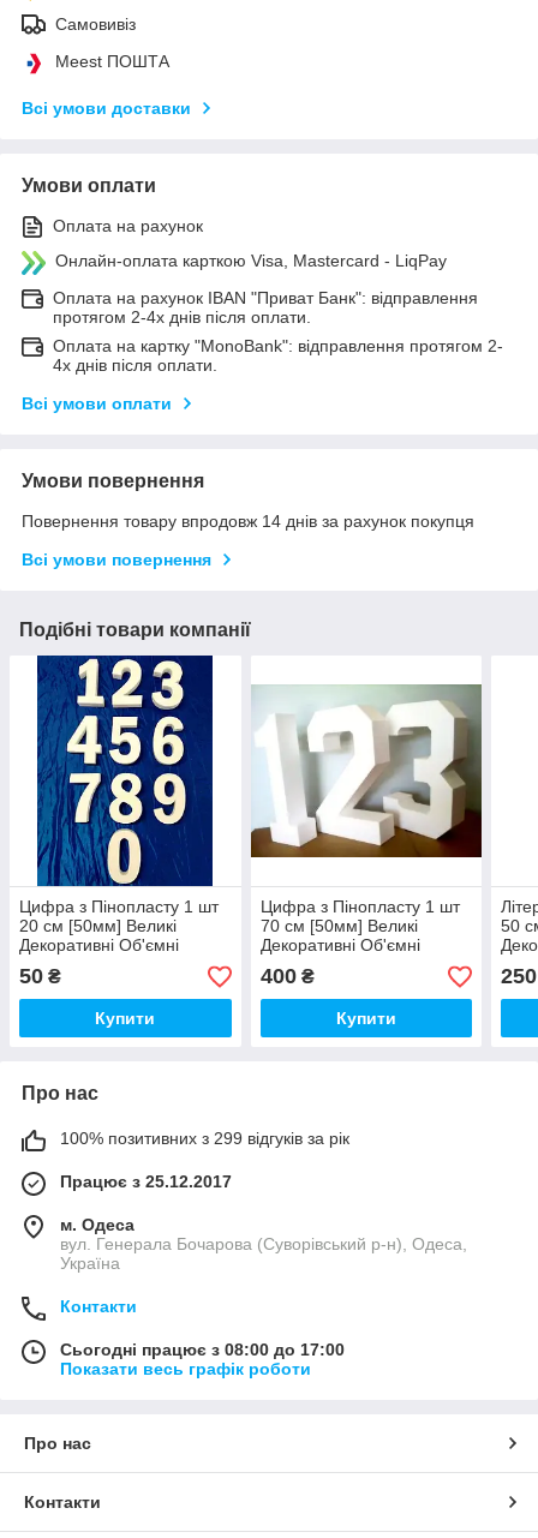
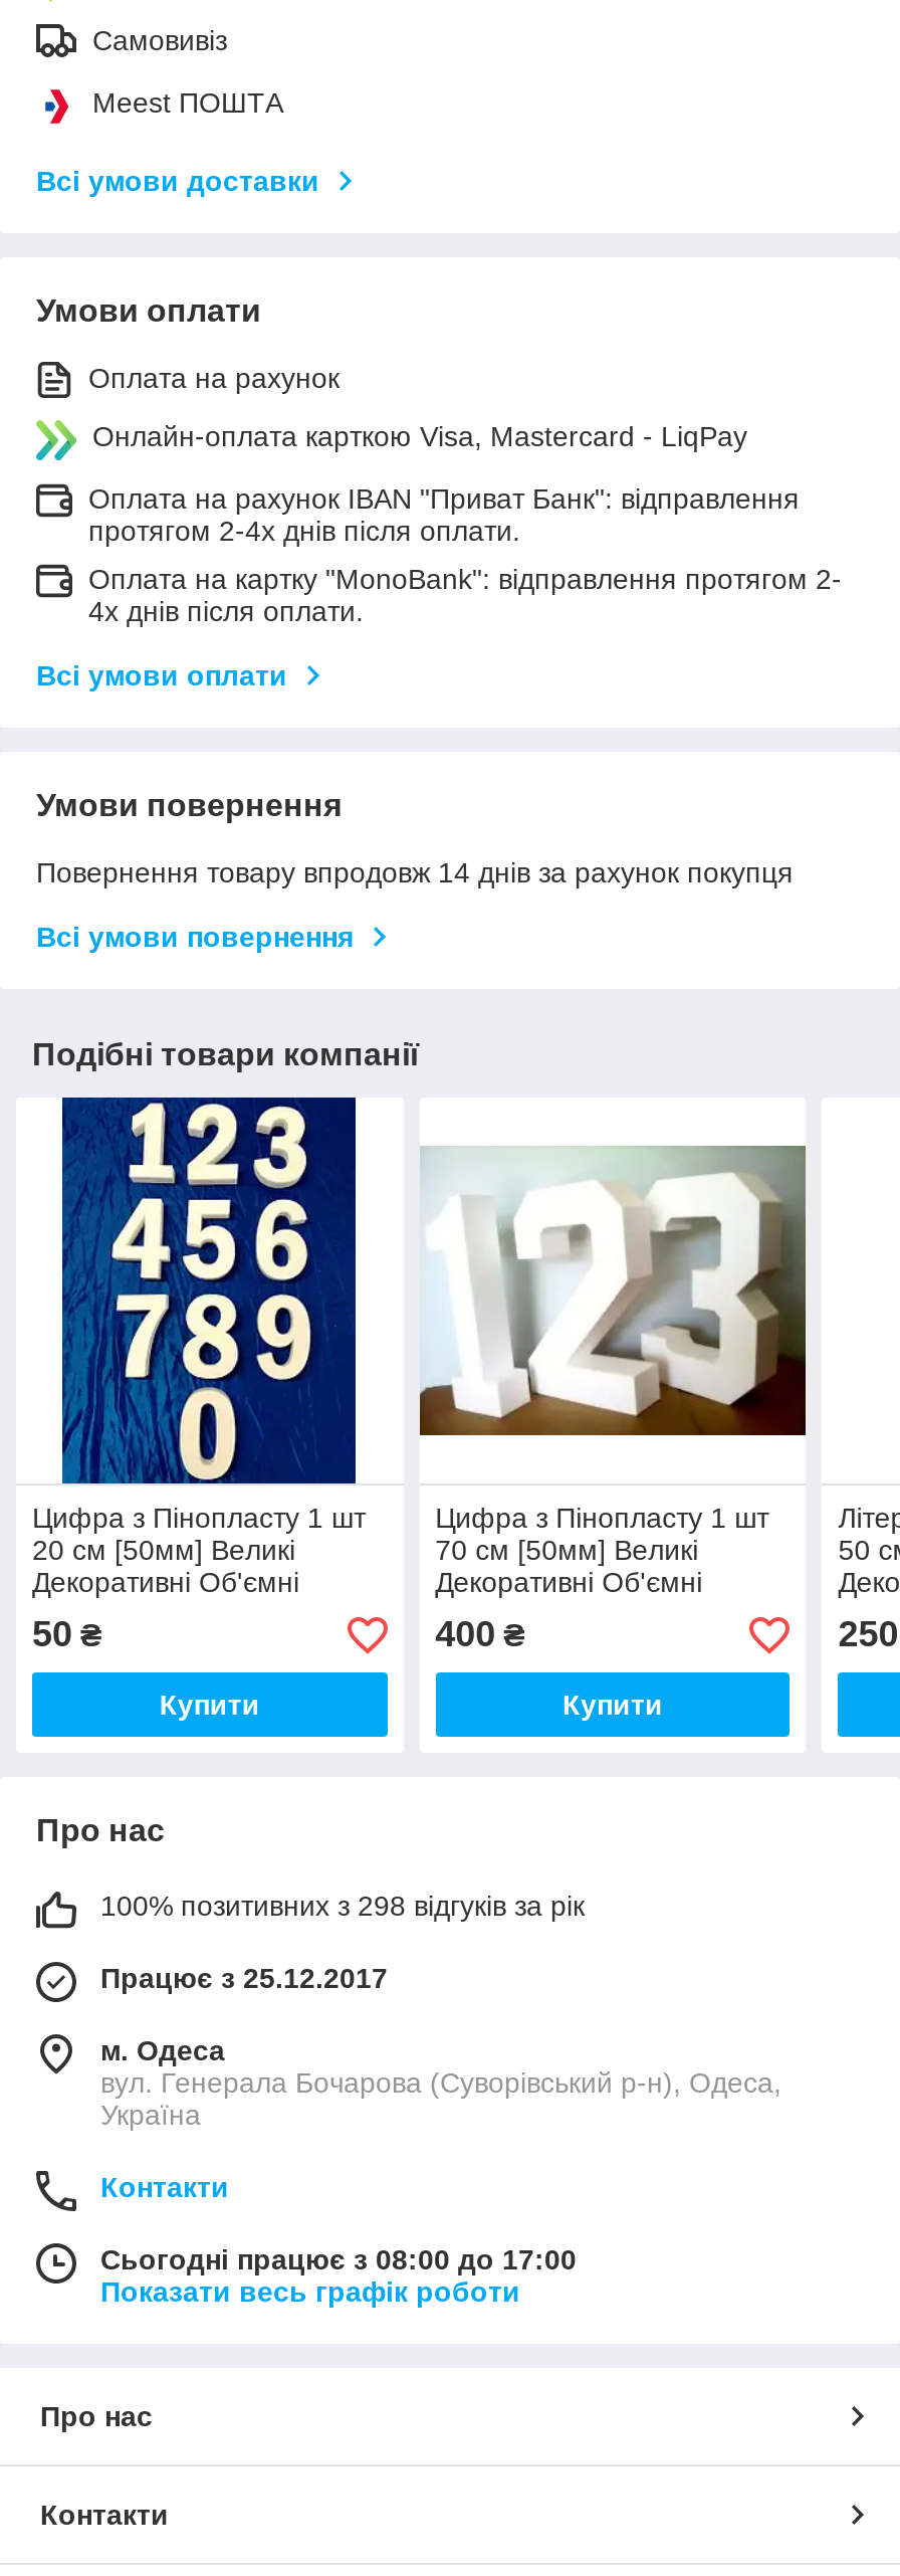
- 100% позитивних з 299 відгуків за рік
+ 100% позитивних з 298 відгуків за рік
